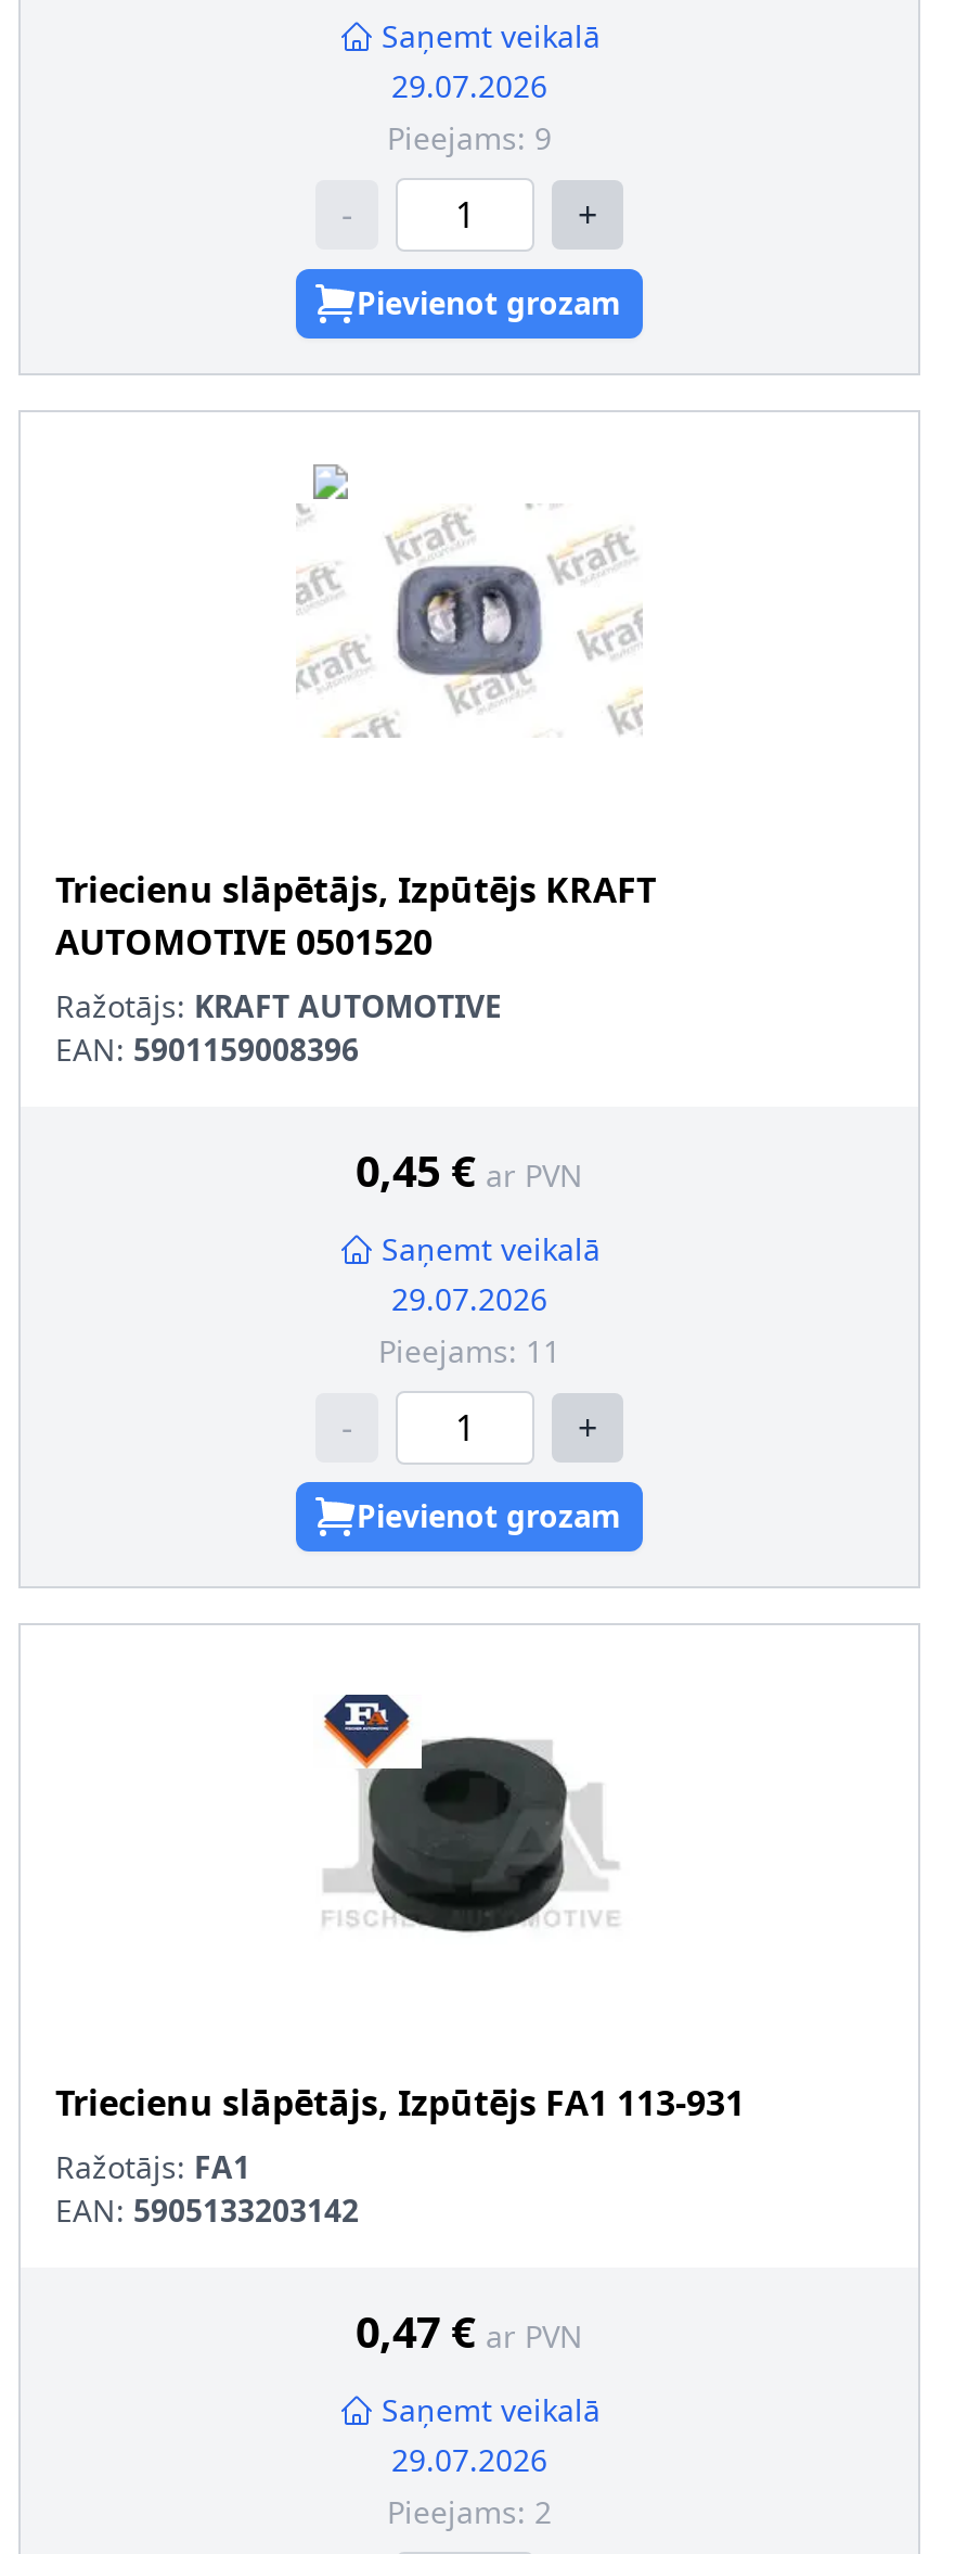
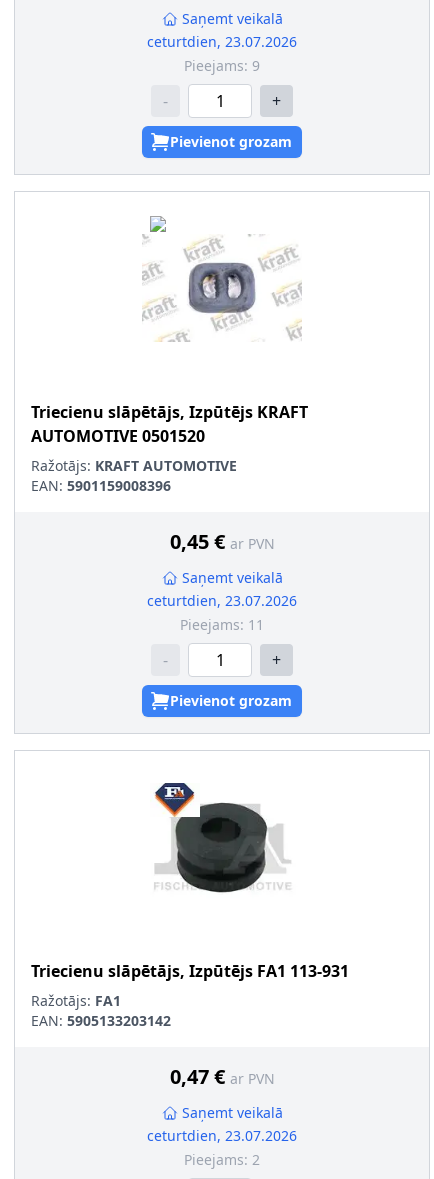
- 29.07.2026
+ ceturtdien, 23.07.2026

- 29.07.2026
+ ceturtdien, 23.07.2026

- 29.07.2026
+ ceturtdien, 23.07.2026
